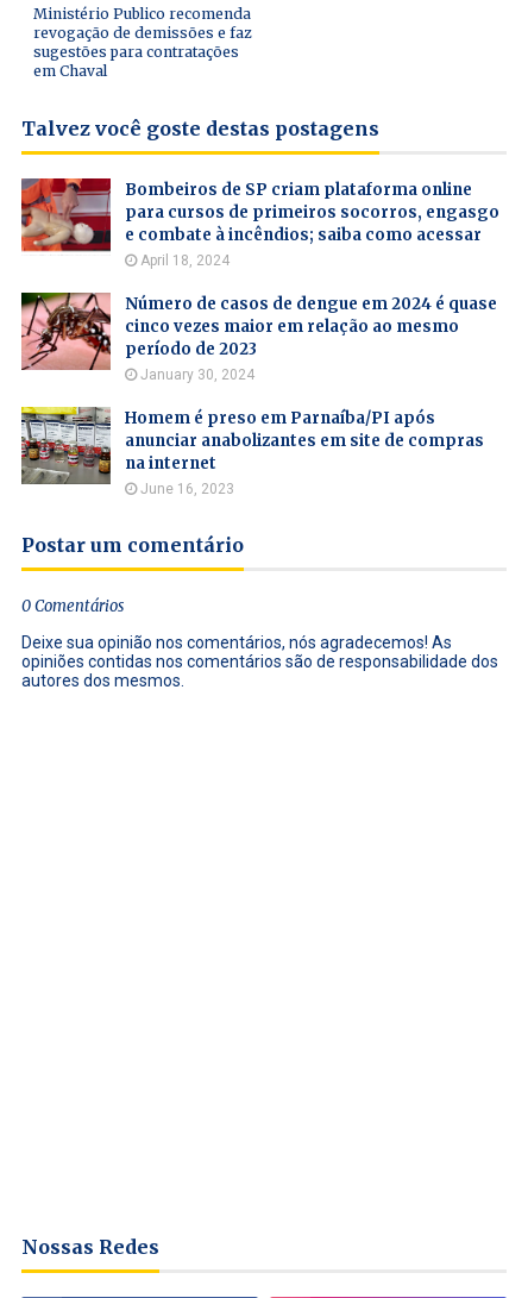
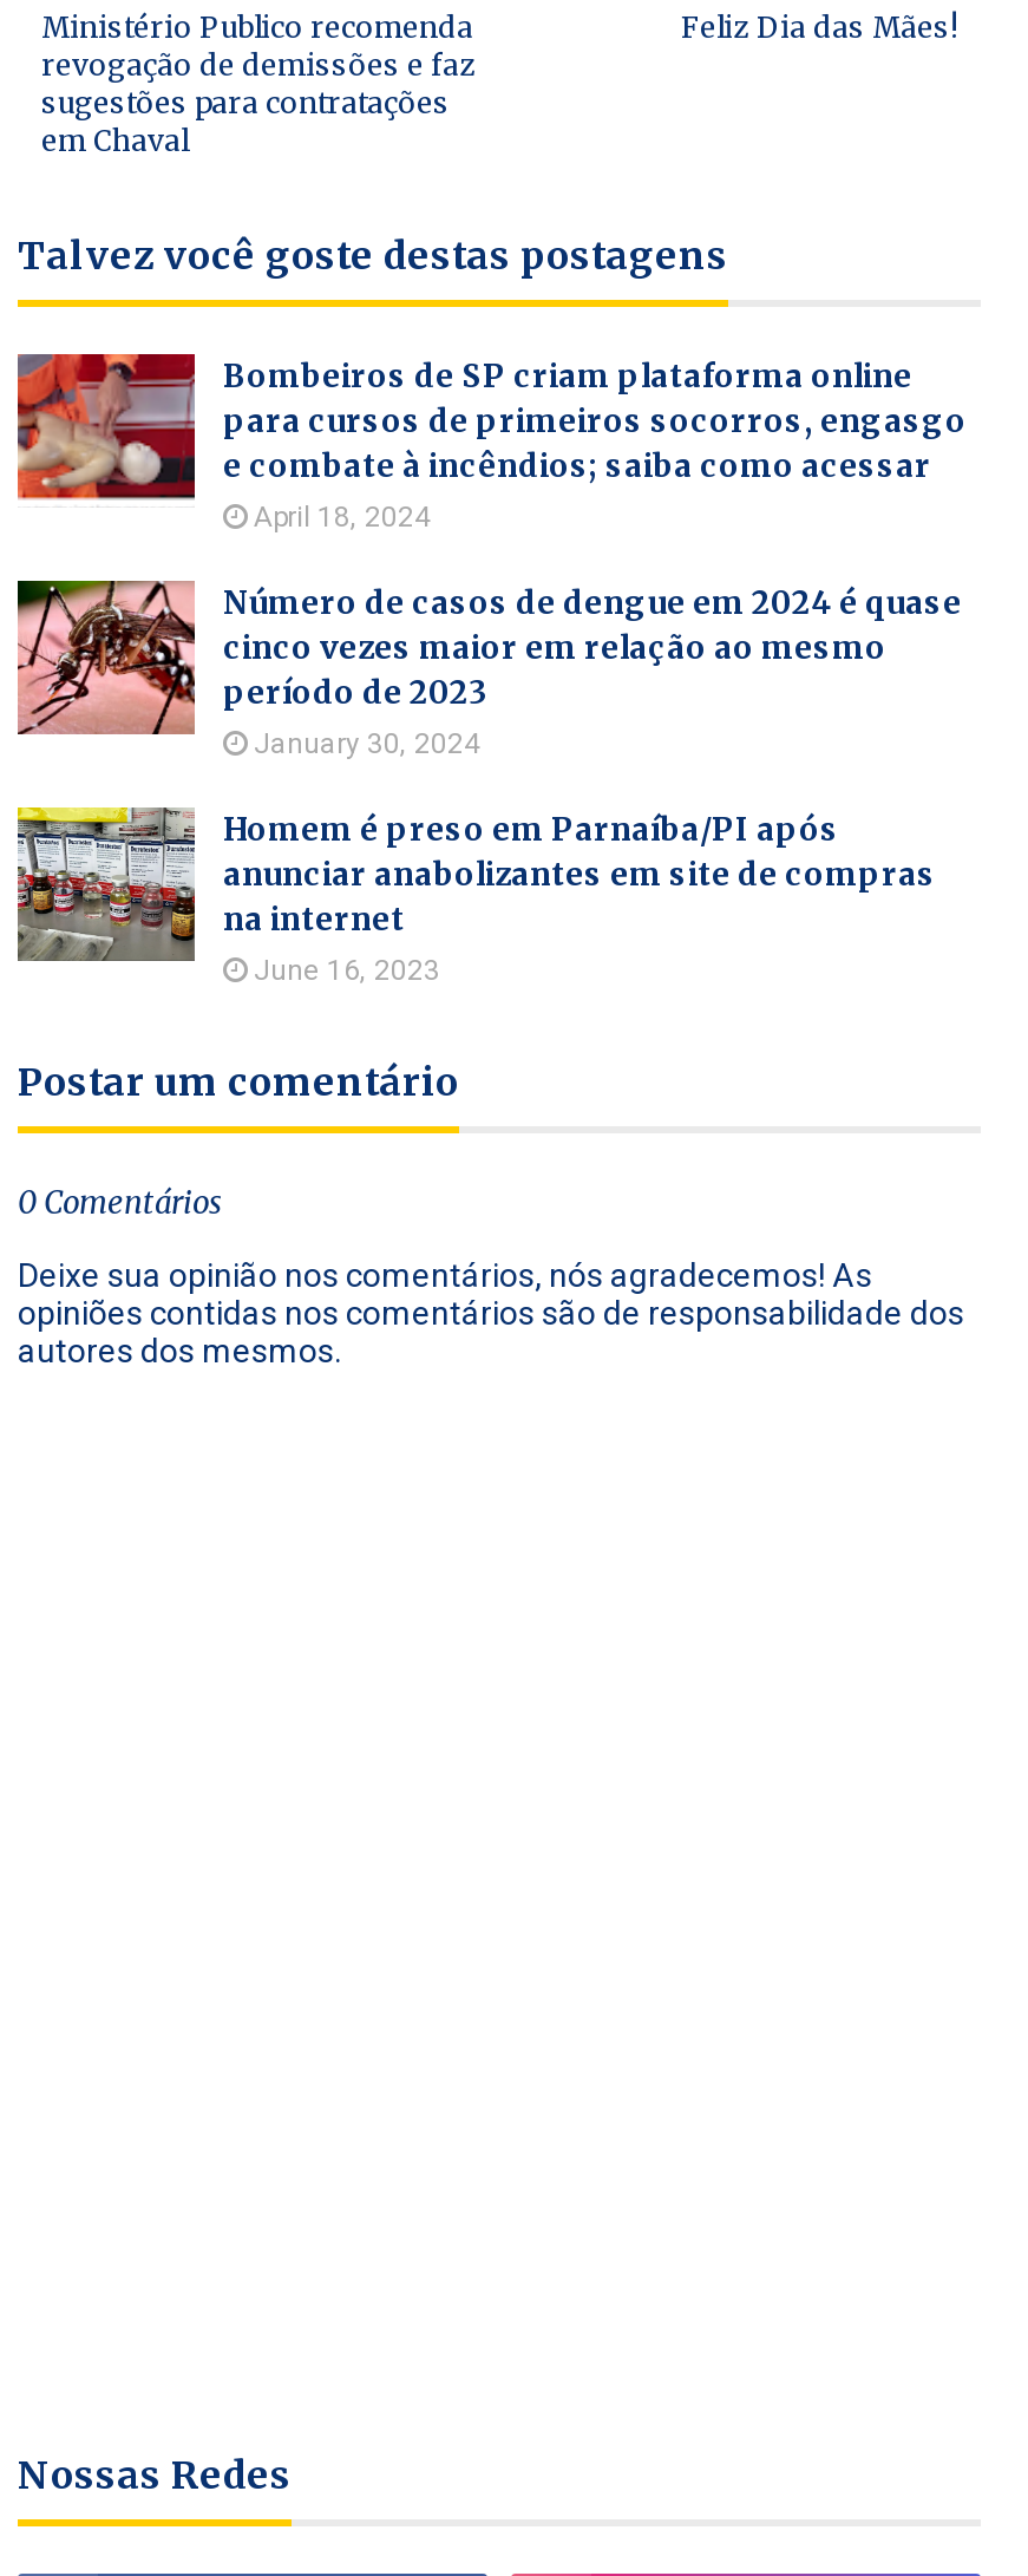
+ Feliz Dia das Mães!
